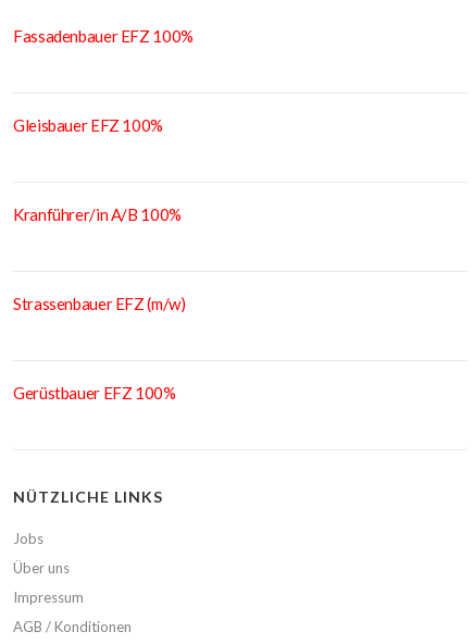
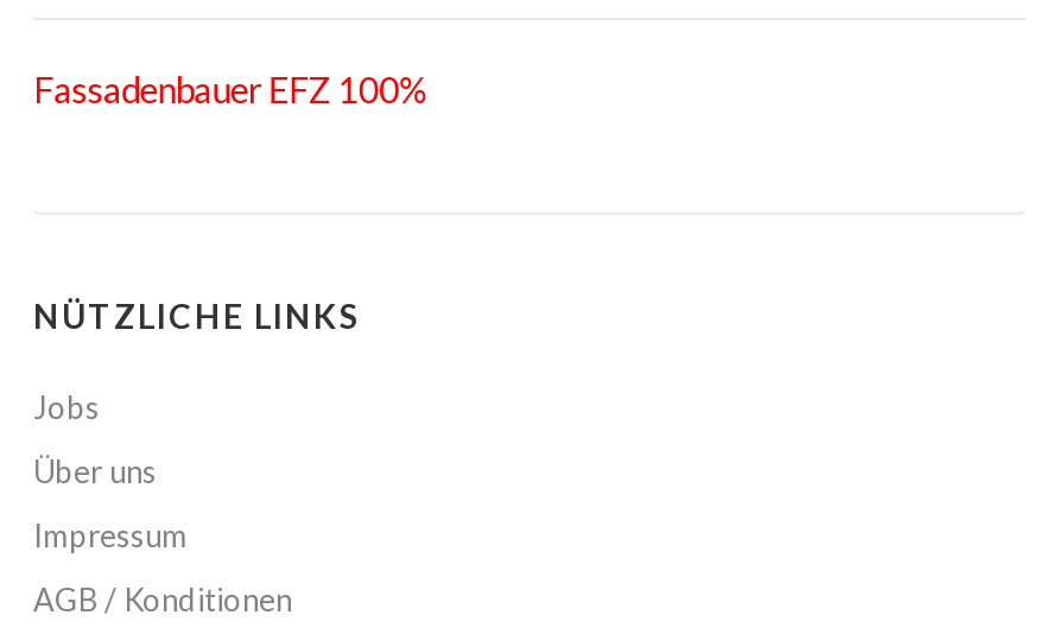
- Gleisbauer EFZ 100%

- Kranführer/in A/B 100%

- Strassenbauer EFZ (m/w)

- Gerüstbauer EFZ 100%
